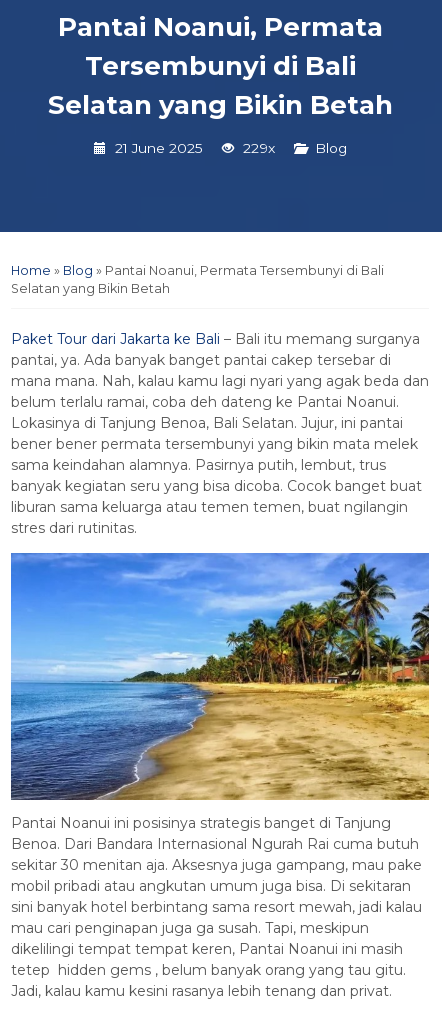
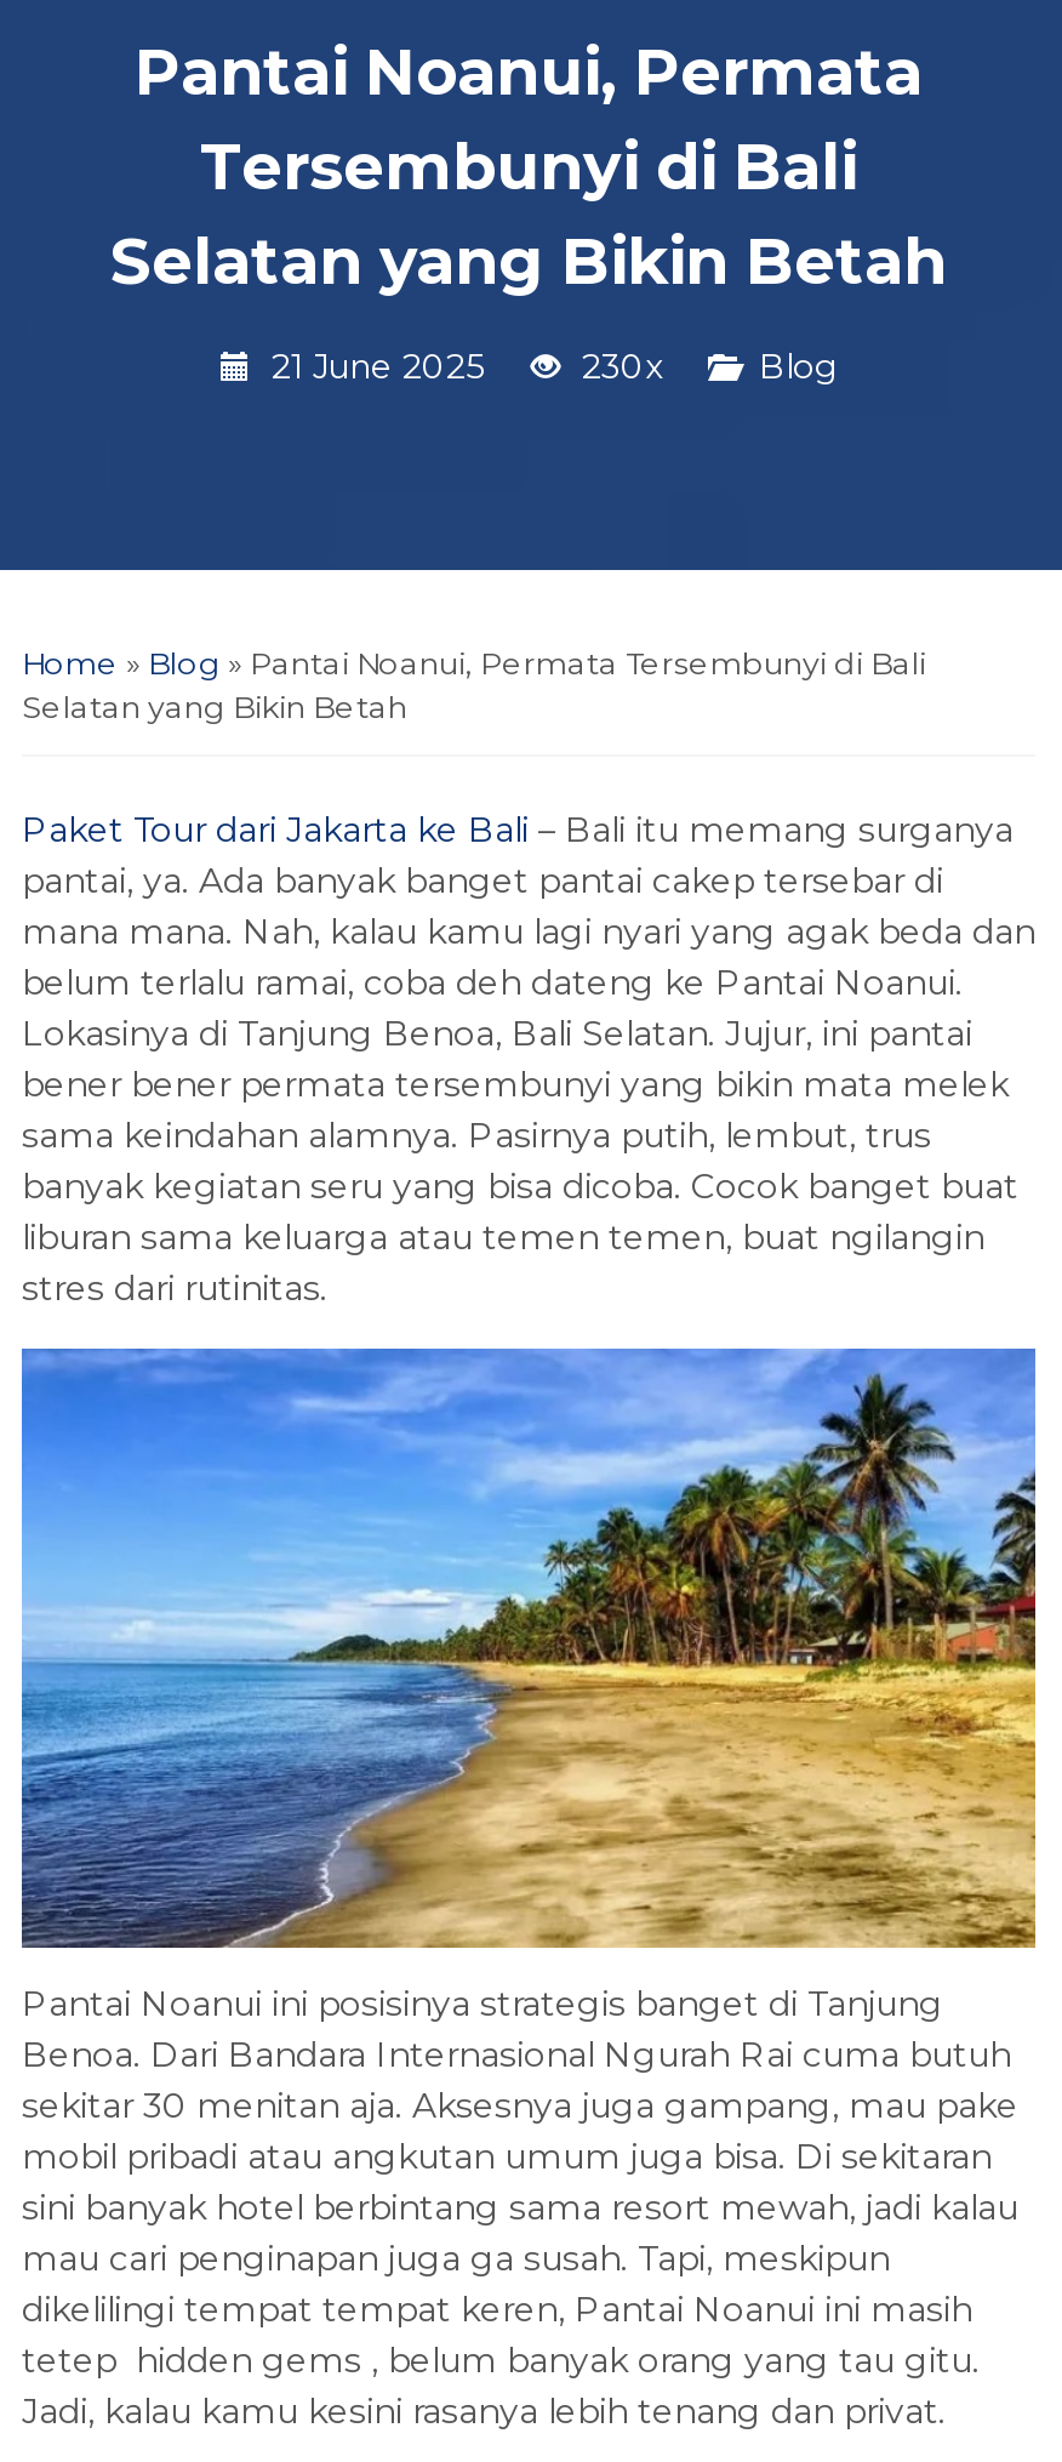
- 21 June 2025 229x
+ 21 June 2025 230x
